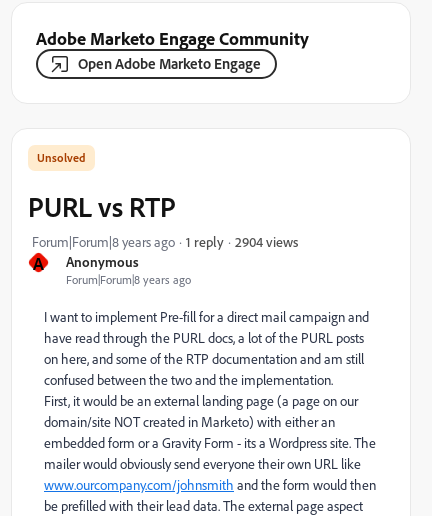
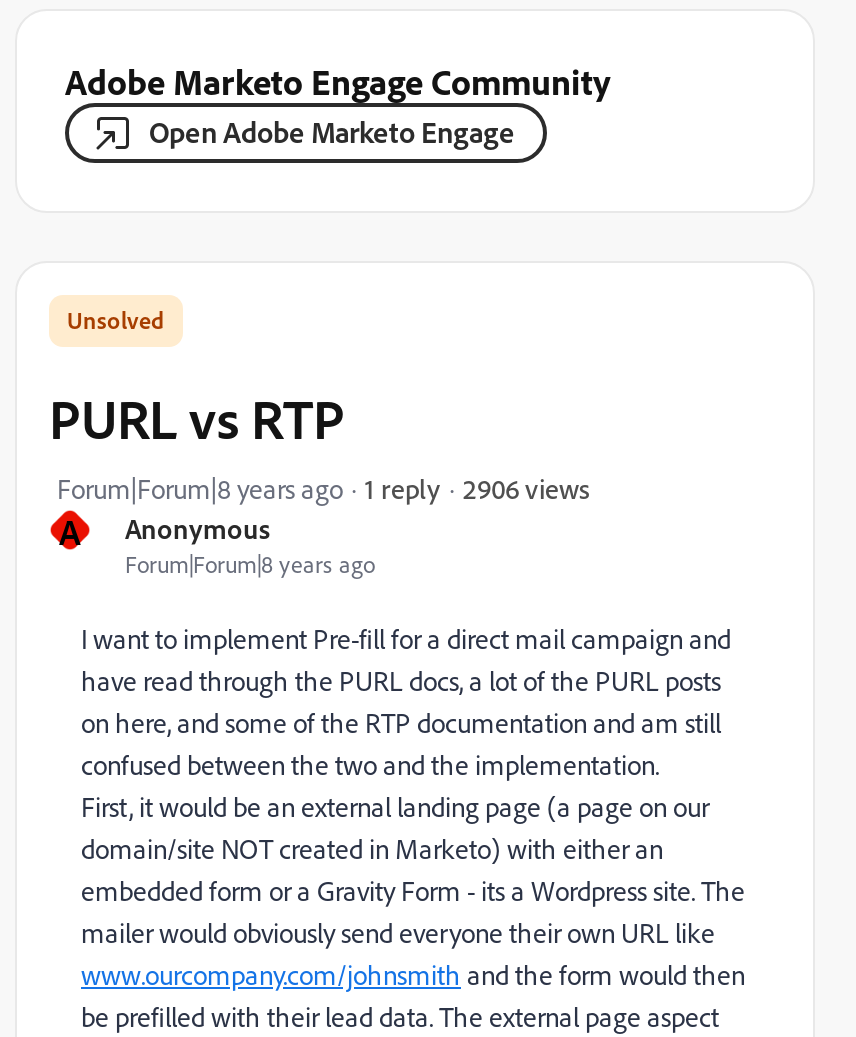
- 2904 views
+ 2906 views
